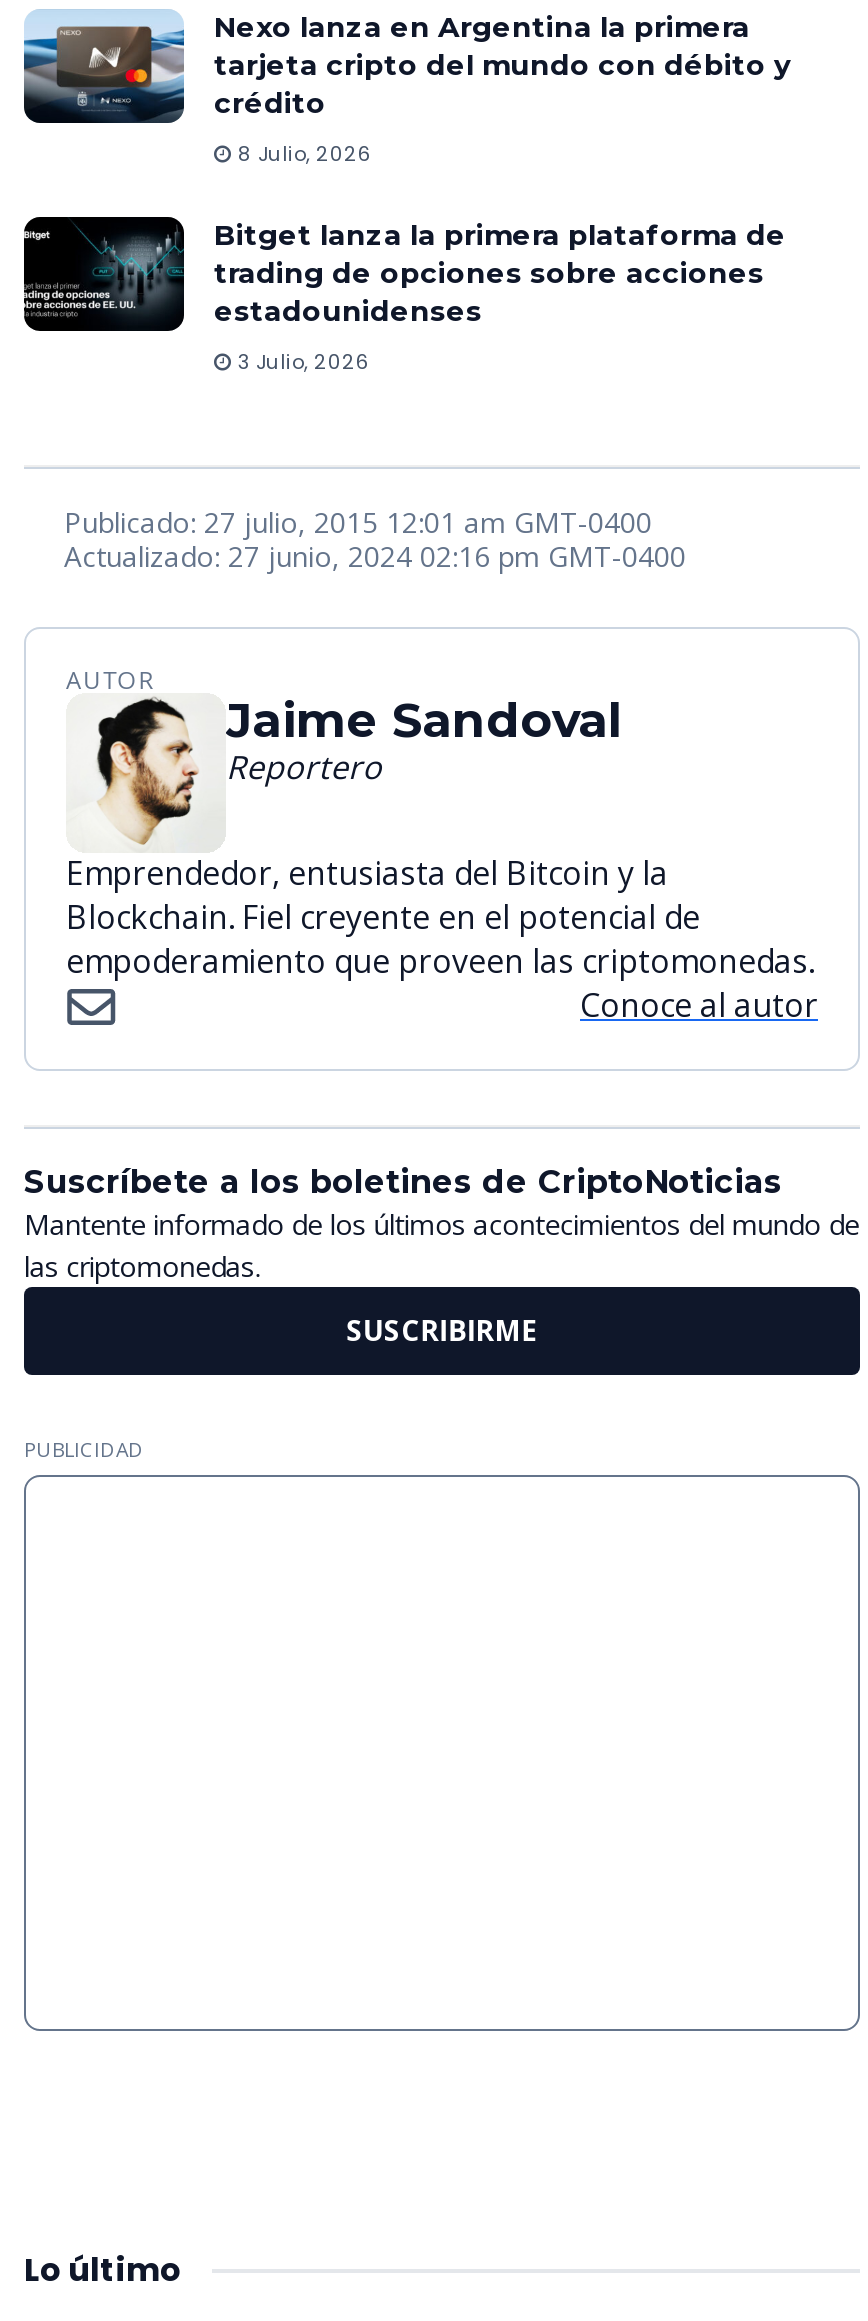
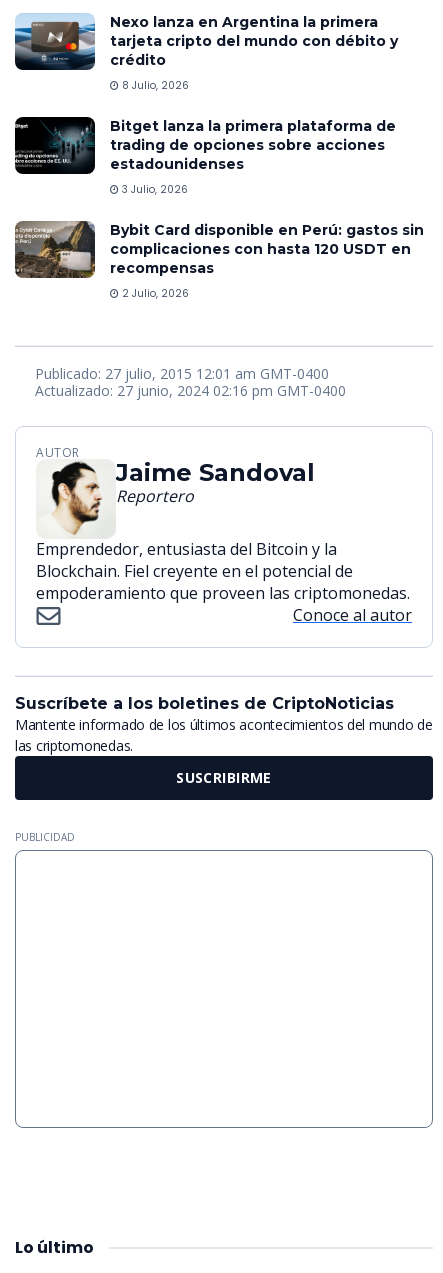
+ [image]
+ Bybit Card disponible en Perú: gastos sin
+ complicaciones con hasta 120 USDT en
+ recompensas
+ 2 Julio, 2026
